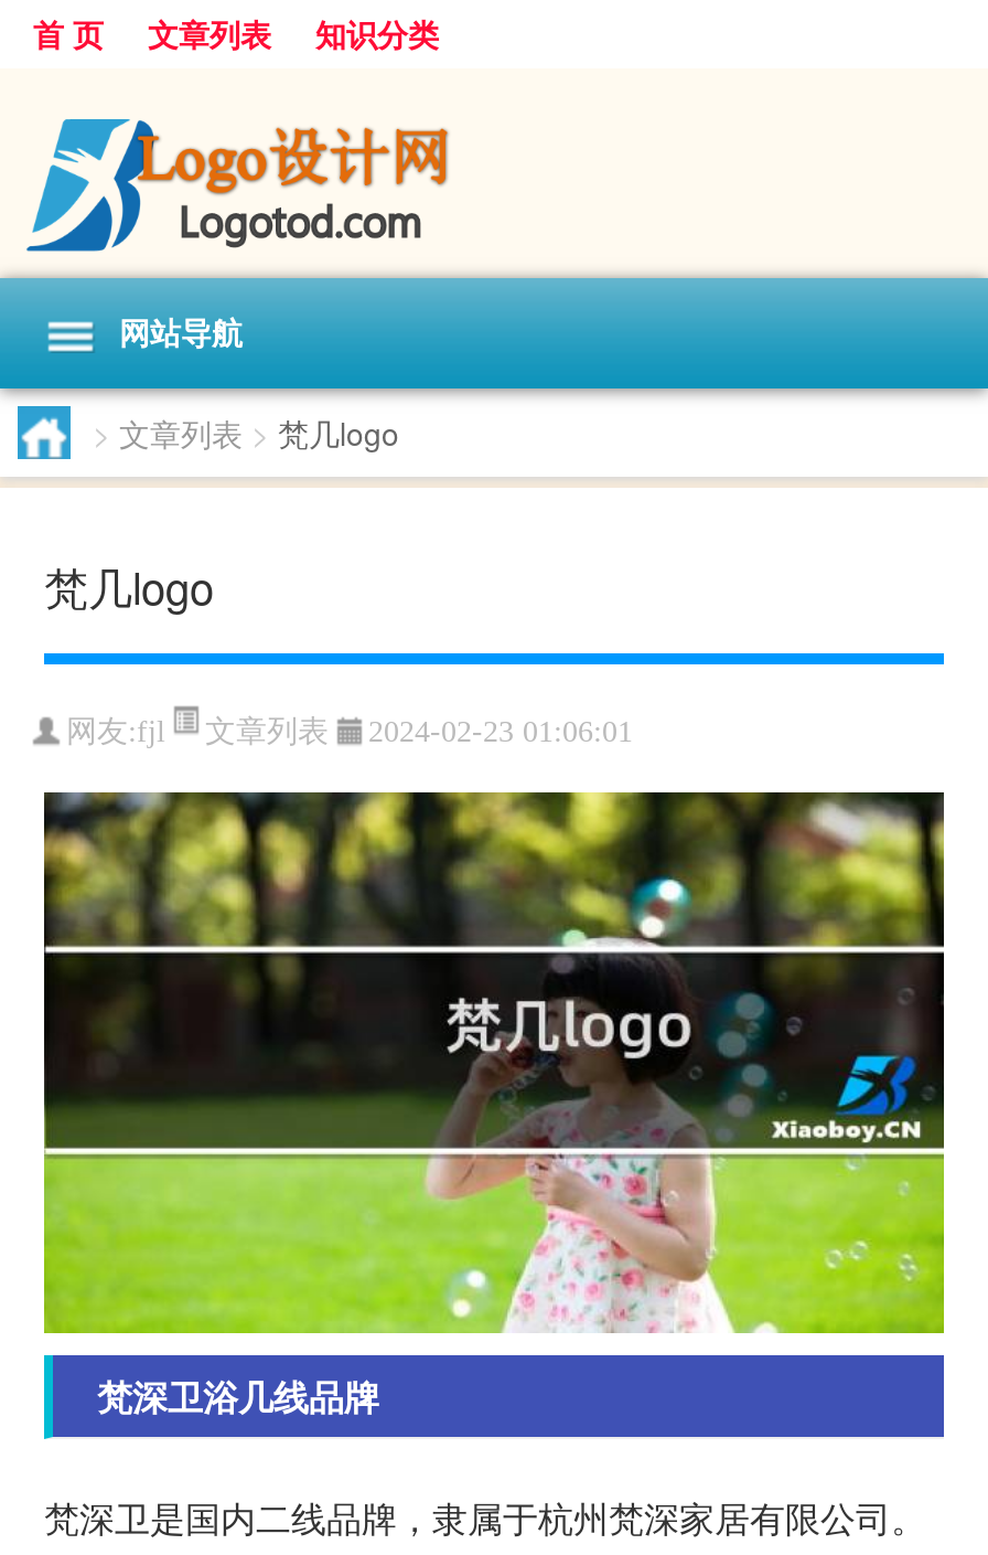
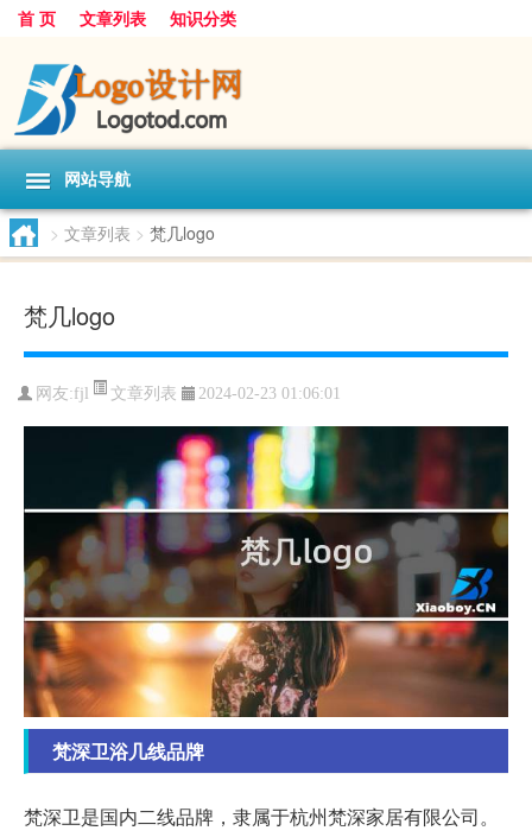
- [image]
+ [image]
